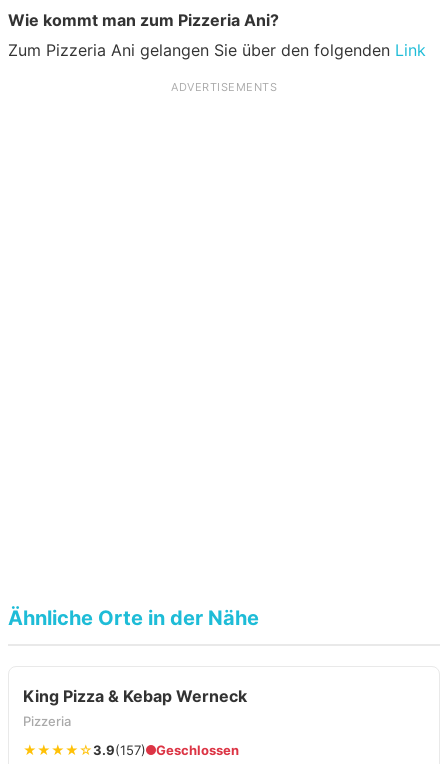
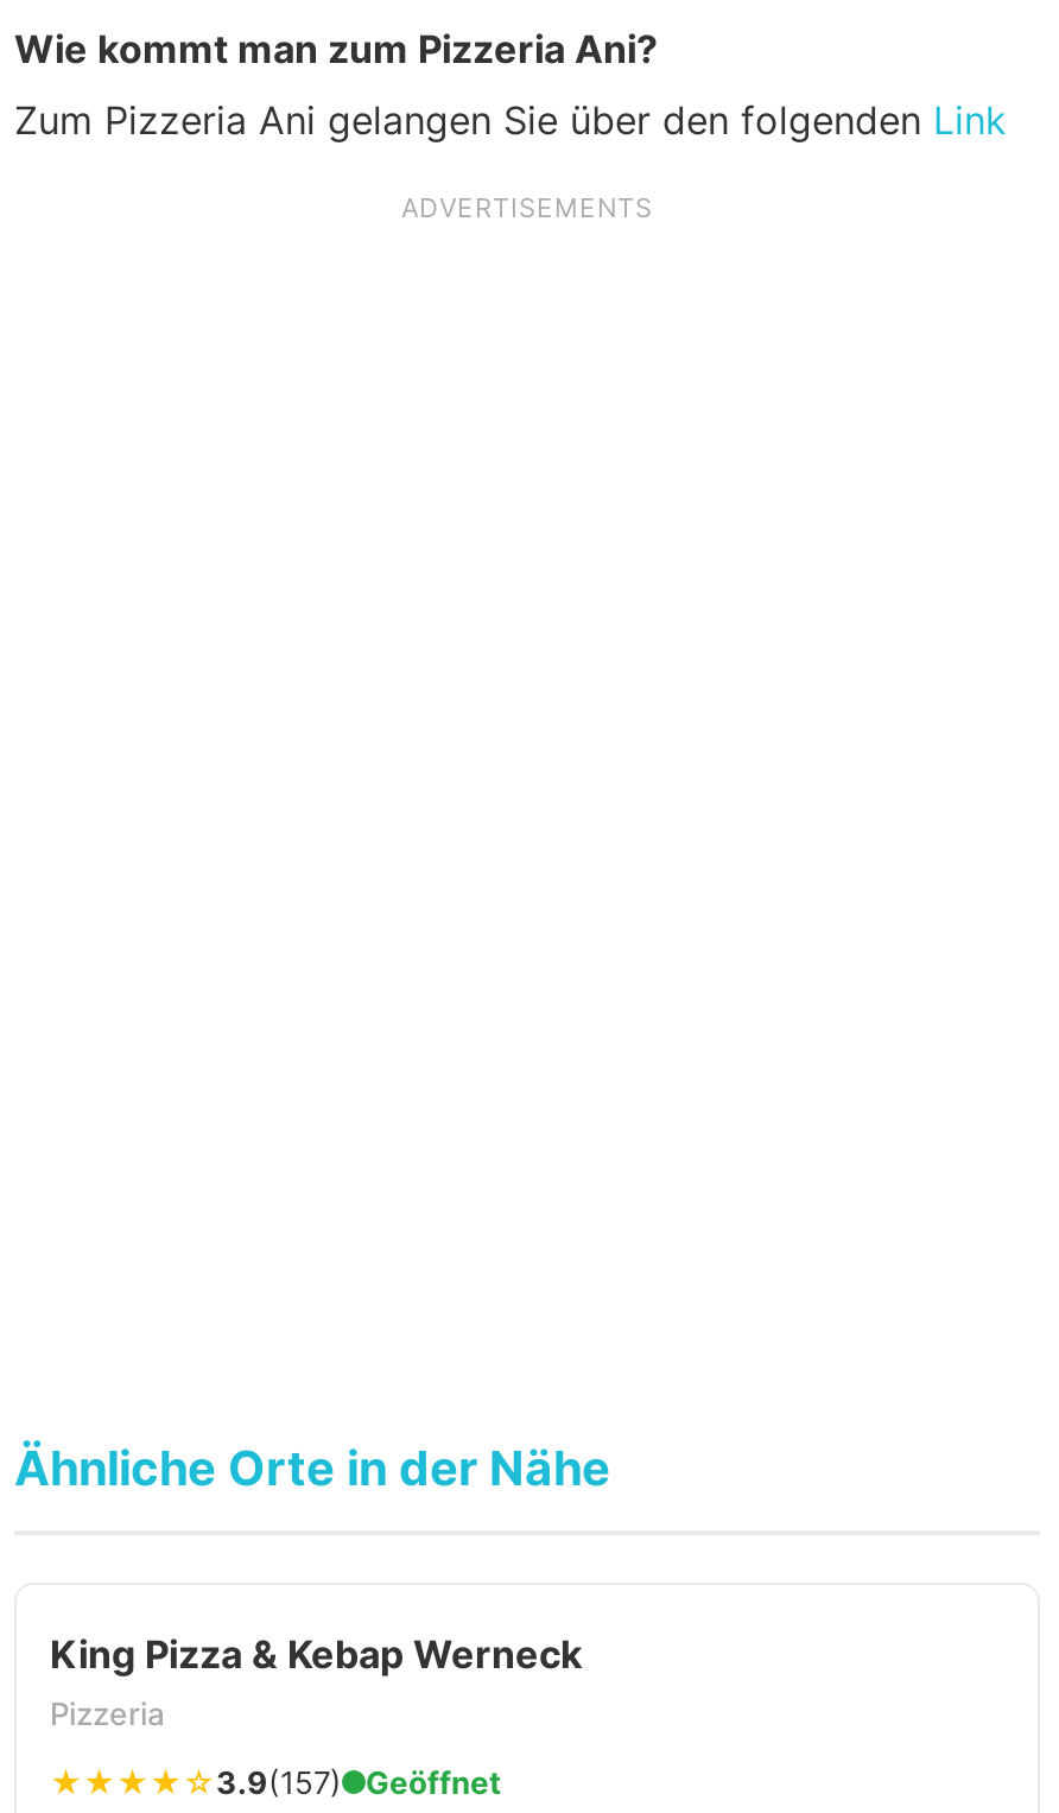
- Geschlossen
+ Geöffnet
